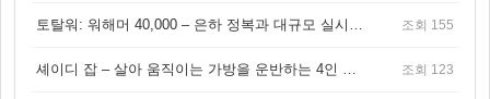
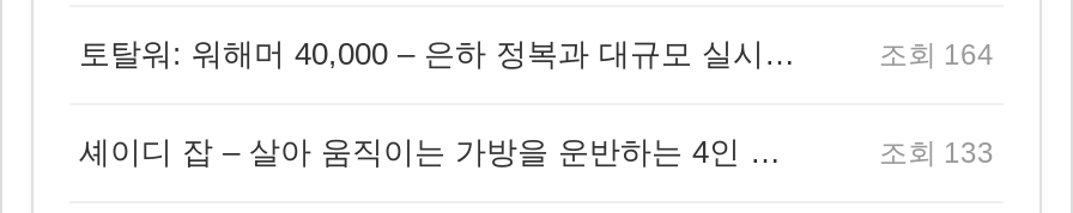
- 조회 155
+ 조회 164

- 조회 123
+ 조회 133
